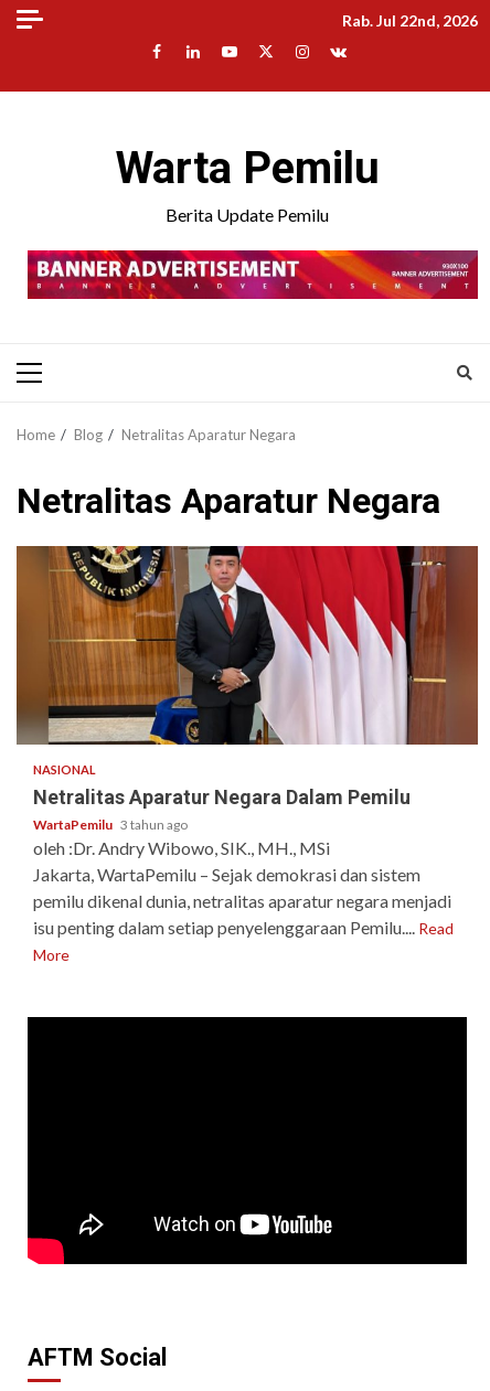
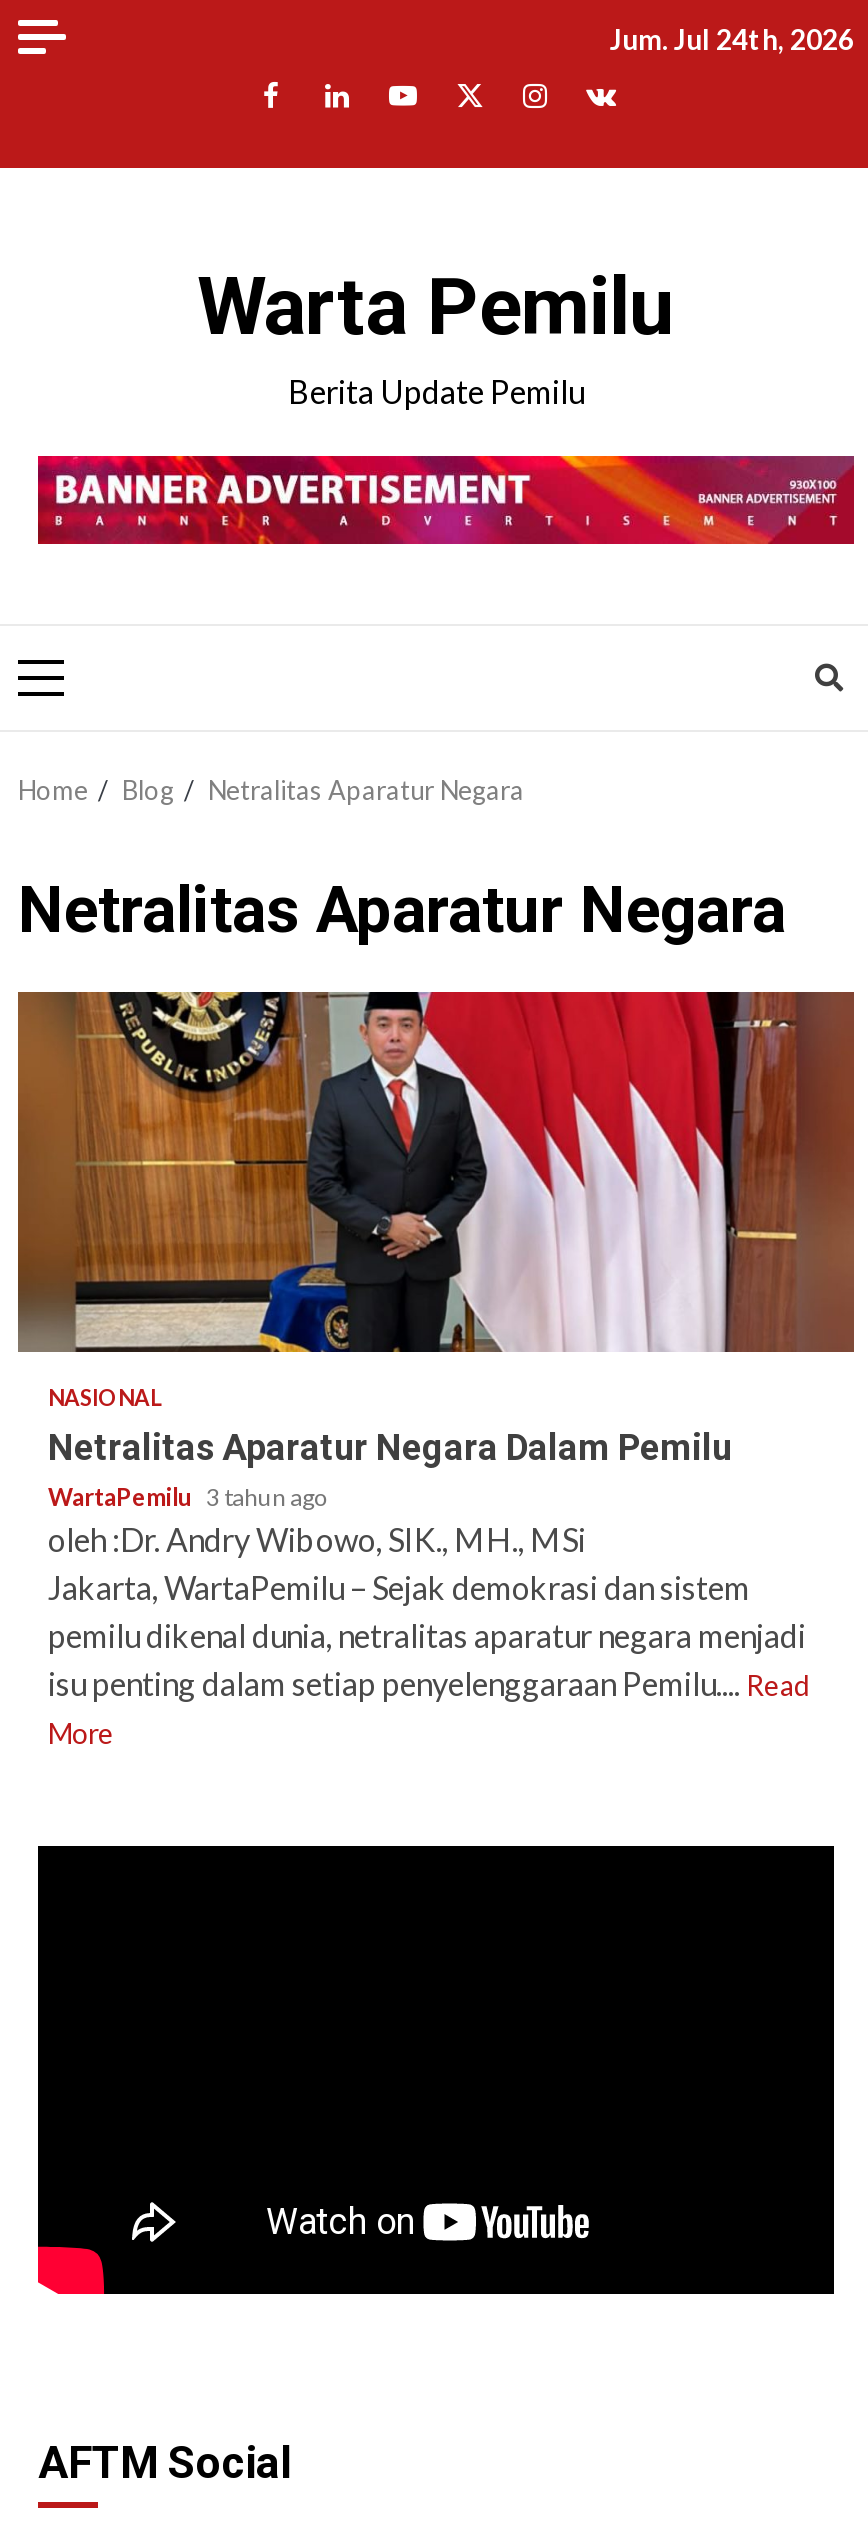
- Rab. Jul 22nd, 2026
+ Jum. Jul 24th, 2026
